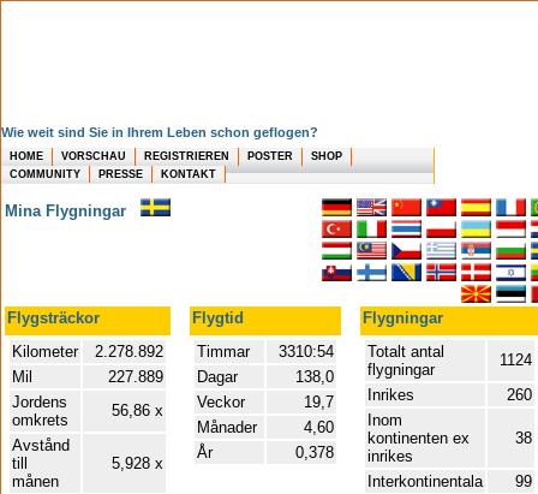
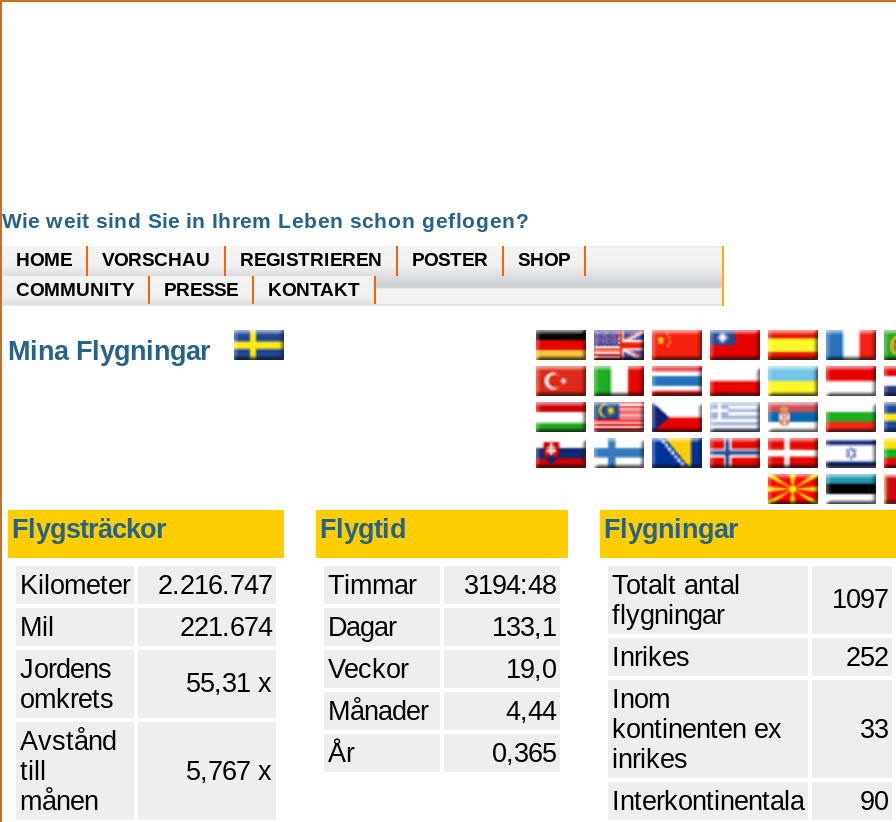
- Kilometer 2.278.892
+ Kilometer 2.216.747

- 3310:54
+ 3194:48

- 1124
+ 1097

- 138,0 flygningar
+ 133,1 flygningar

- 227.889 Dagar
+ 221.674 Dagar

- 19,7 Inrikes
+ 19,0 Inrikes

- 260
+ 252

- 56,86 x Veckor
+ 55,31 x Veckor

- 4,60 Inom
+ 4,44 Inom

- 38
+ 33

- 0,378 inrikes
+ 0,365 inrikes

- 5,928 x
+ 5,767 x

- Interkontinentala 99
+ Interkontinentala 90
